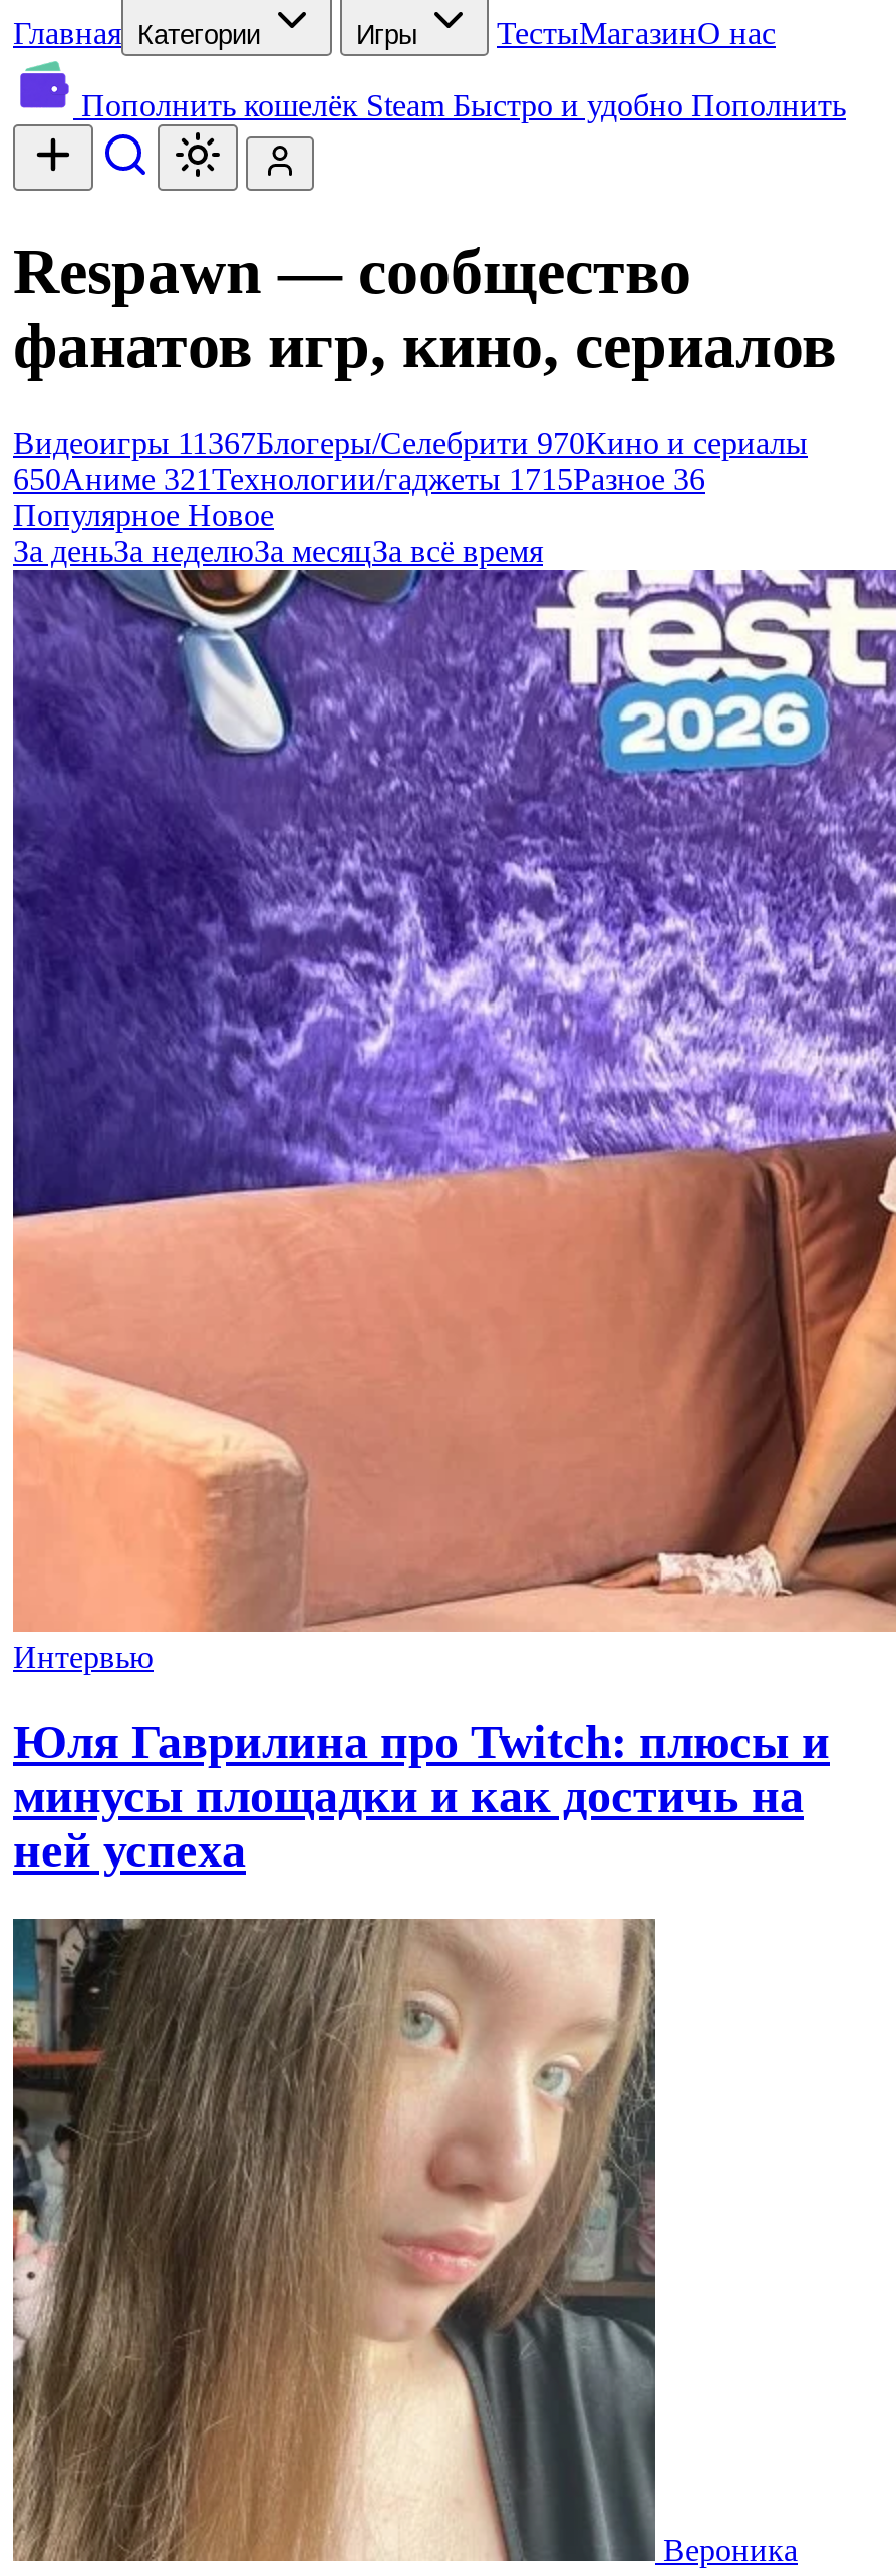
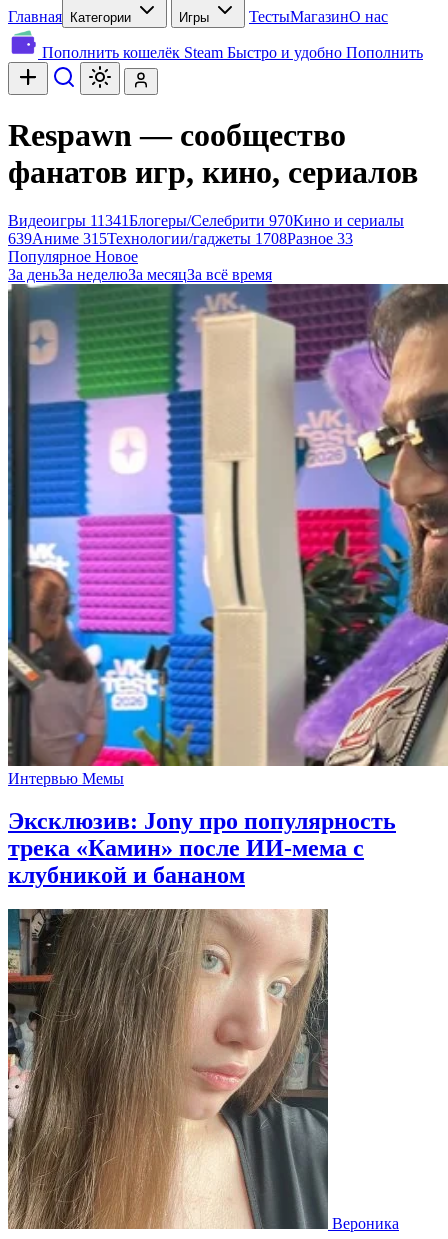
- Видеоигры 11367Блогеры/Селебрити 970Кино и сериалы
+ Видеоигры 11341Блогеры/Селебрити 970Кино и сериалы

- 650Аниме 321 Технологии/гаджеты 1715Разное 36
+ 639Аниме 315 Технологии/гаджеты 1708Разное 33

- [image]
- Интервью
+ [image]
+ Интервью Мемы

- Юля Гаврилина про Twitch: плюсы и
- минусы площадки и как достичь на
- ней успеха
+ Эксклюзив: Jony про популярность
+ трека «Камин» после ИИ-мема с
+ клубникой и бананом
